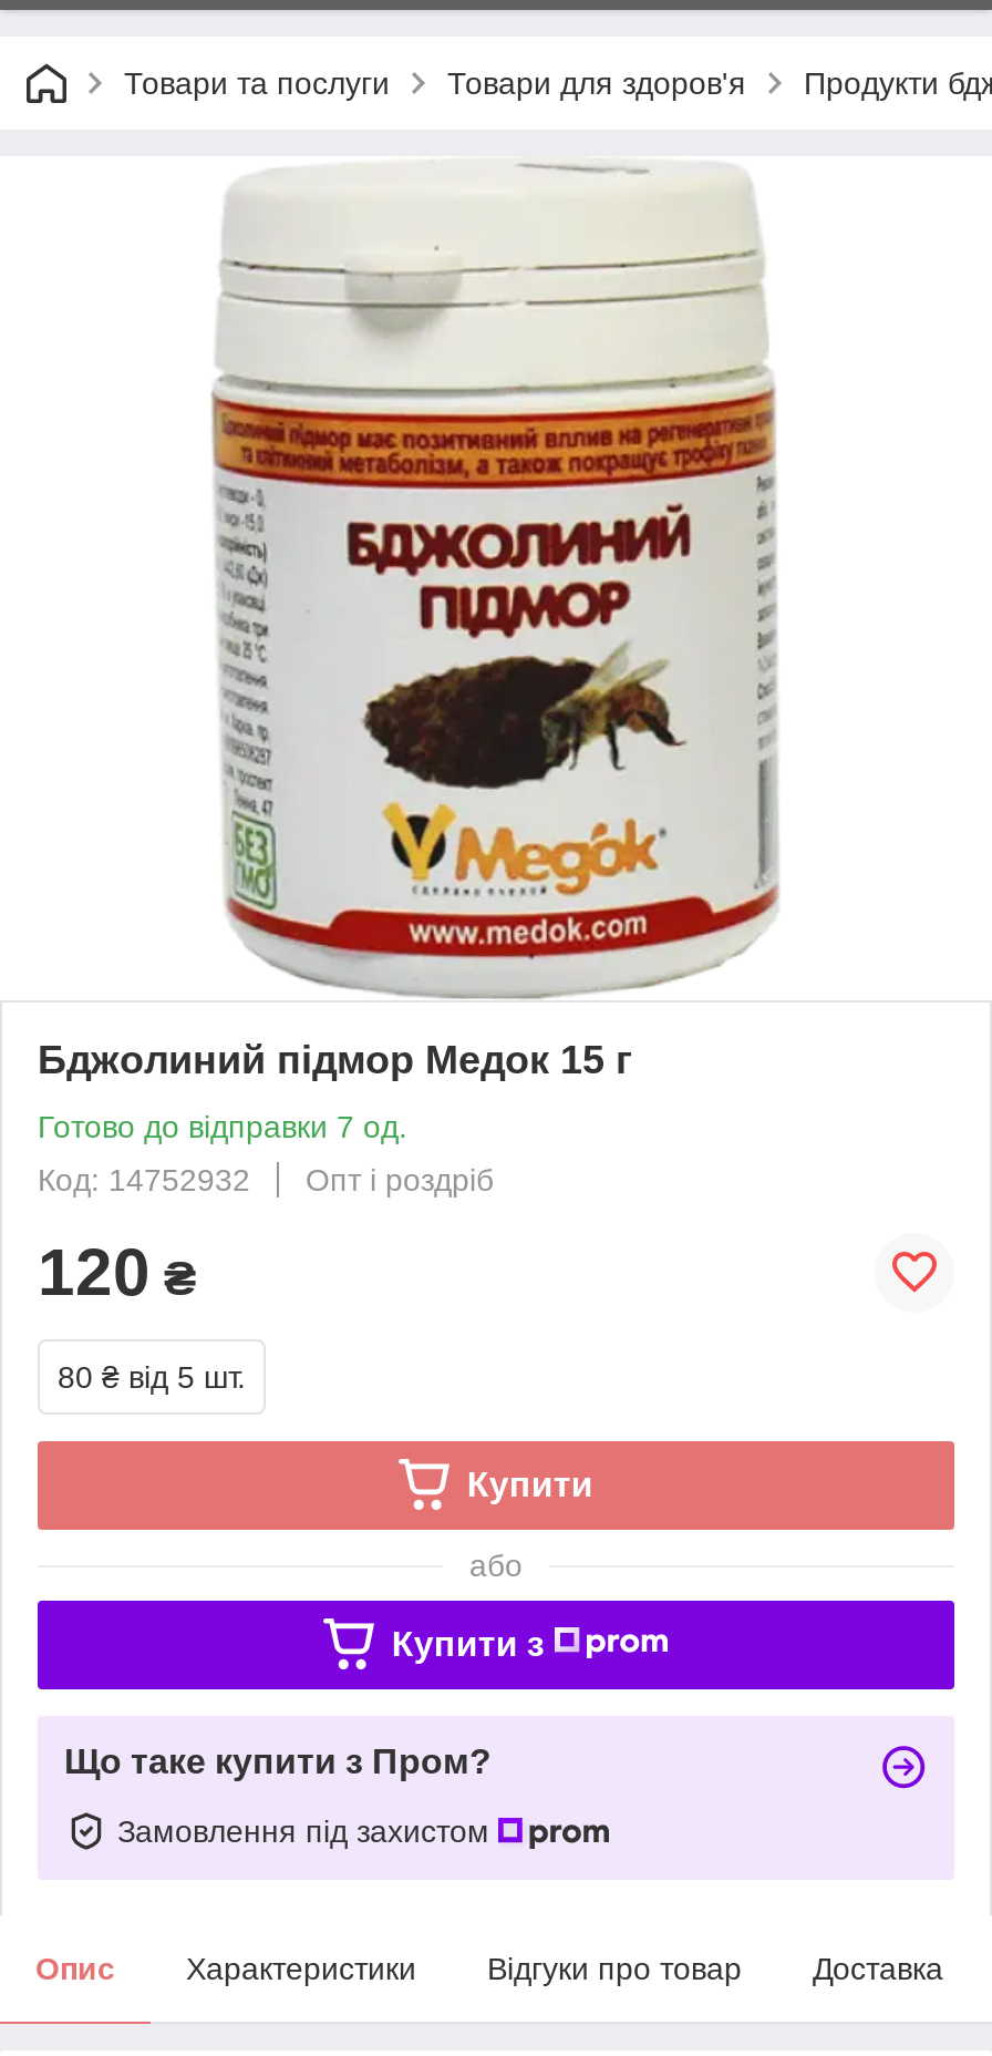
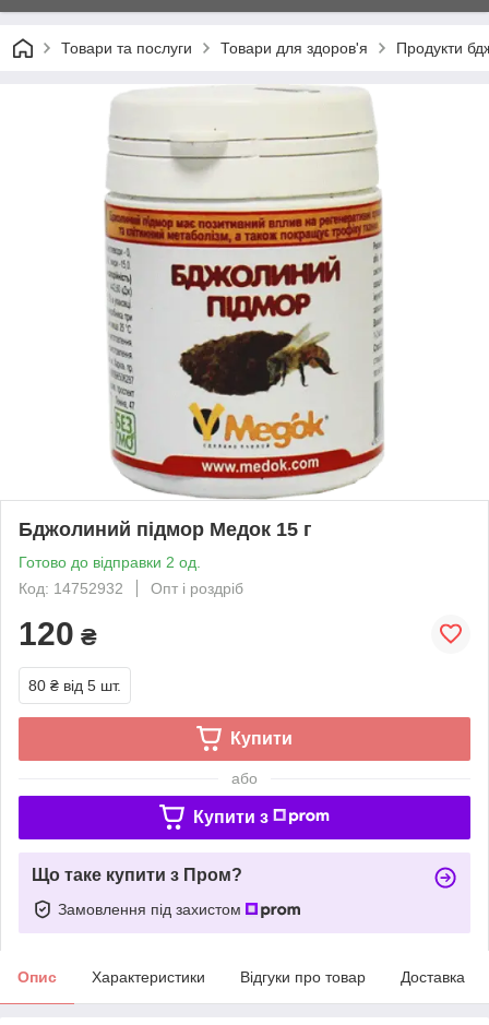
- Готово до відправки 7 од.
+ Готово до відправки 2 од.
